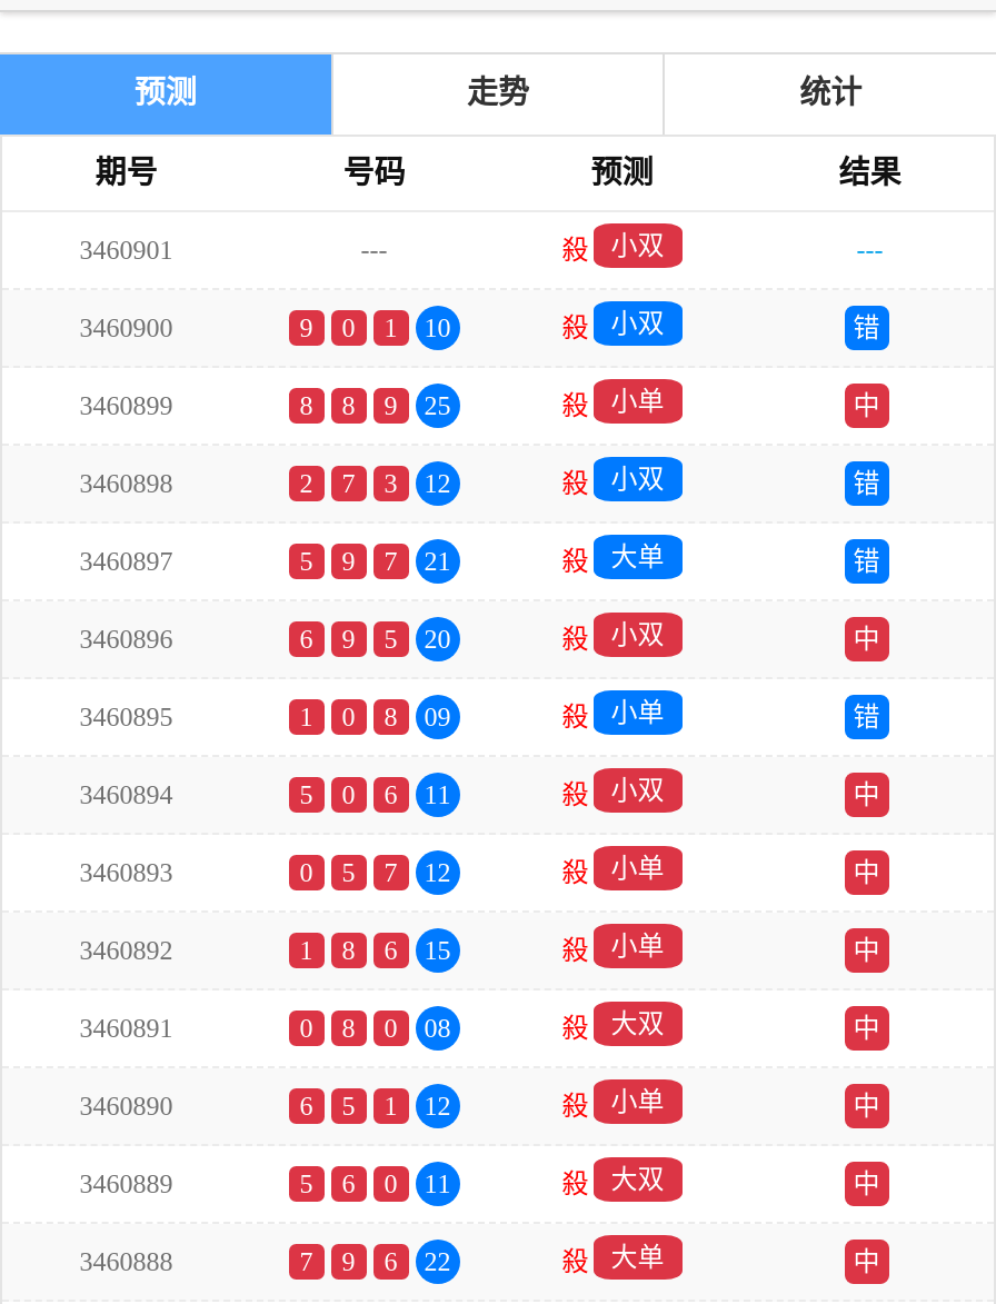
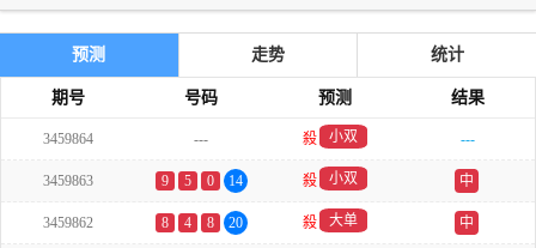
- 3460901
+ 3459864

- 3460900
- 9
- 0
- 1
- 10
- 殺
- 小双
- 错
- 3460899
- 8
- 8
- 9
- 25
- 殺
- 小单
- 中
- 3460898
- 2
- 7
- 3
- 12
- 殺
- 小双
- 错
- 3460897
- 5
- 9
- 7
- 21
- 殺
- 大单
- 错
- 3460896
- 6
+ 3459863

- 20
+ 0
+ 14

- 3460895
- 1
- 0
+ 3459862

- 09
- 殺
- 小单
- 错
- 3460894
- 5
- 0
- 6
- 11
- 殺
- 小双
- 中
- 3460893
- 0
- 5
- 7
- 12
- 殺
- 小单
- 中
- 3460892
- 1
+ 4

- 6
- 15
- 殺
- 小单
- 中
- 3460891
- 0
- 8
- 0
- 08
- 殺
- 大双
- 中
- 3460890
- 6
- 5
- 1
- 12
- 殺
- 小单
- 中
- 3460889
- 5
- 6
- 0
- 11
- 殺
- 大双
- 中
- 3460888
- 7
- 9
- 6
- 22
+ 20
